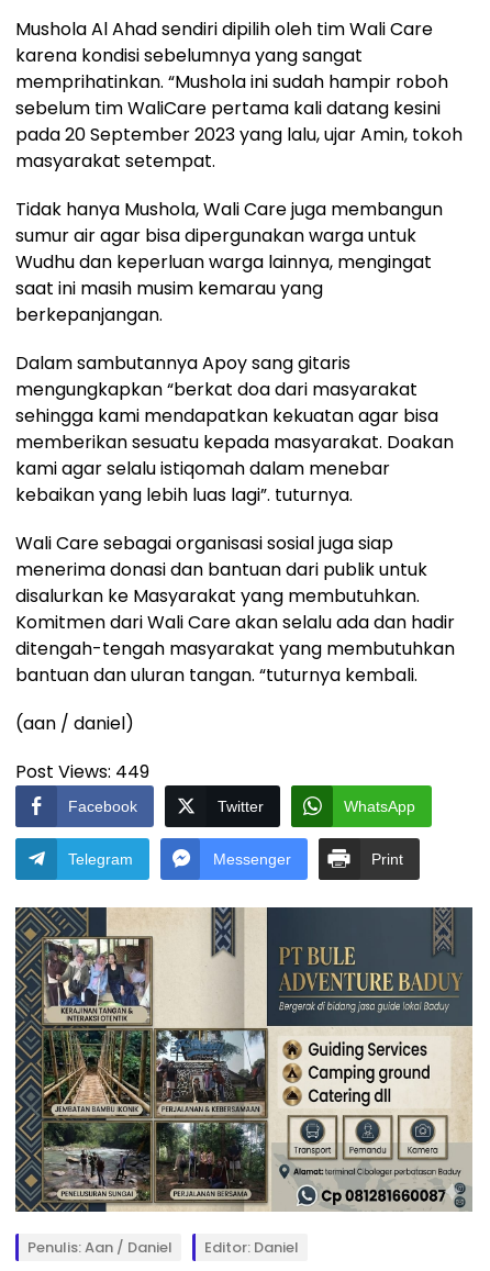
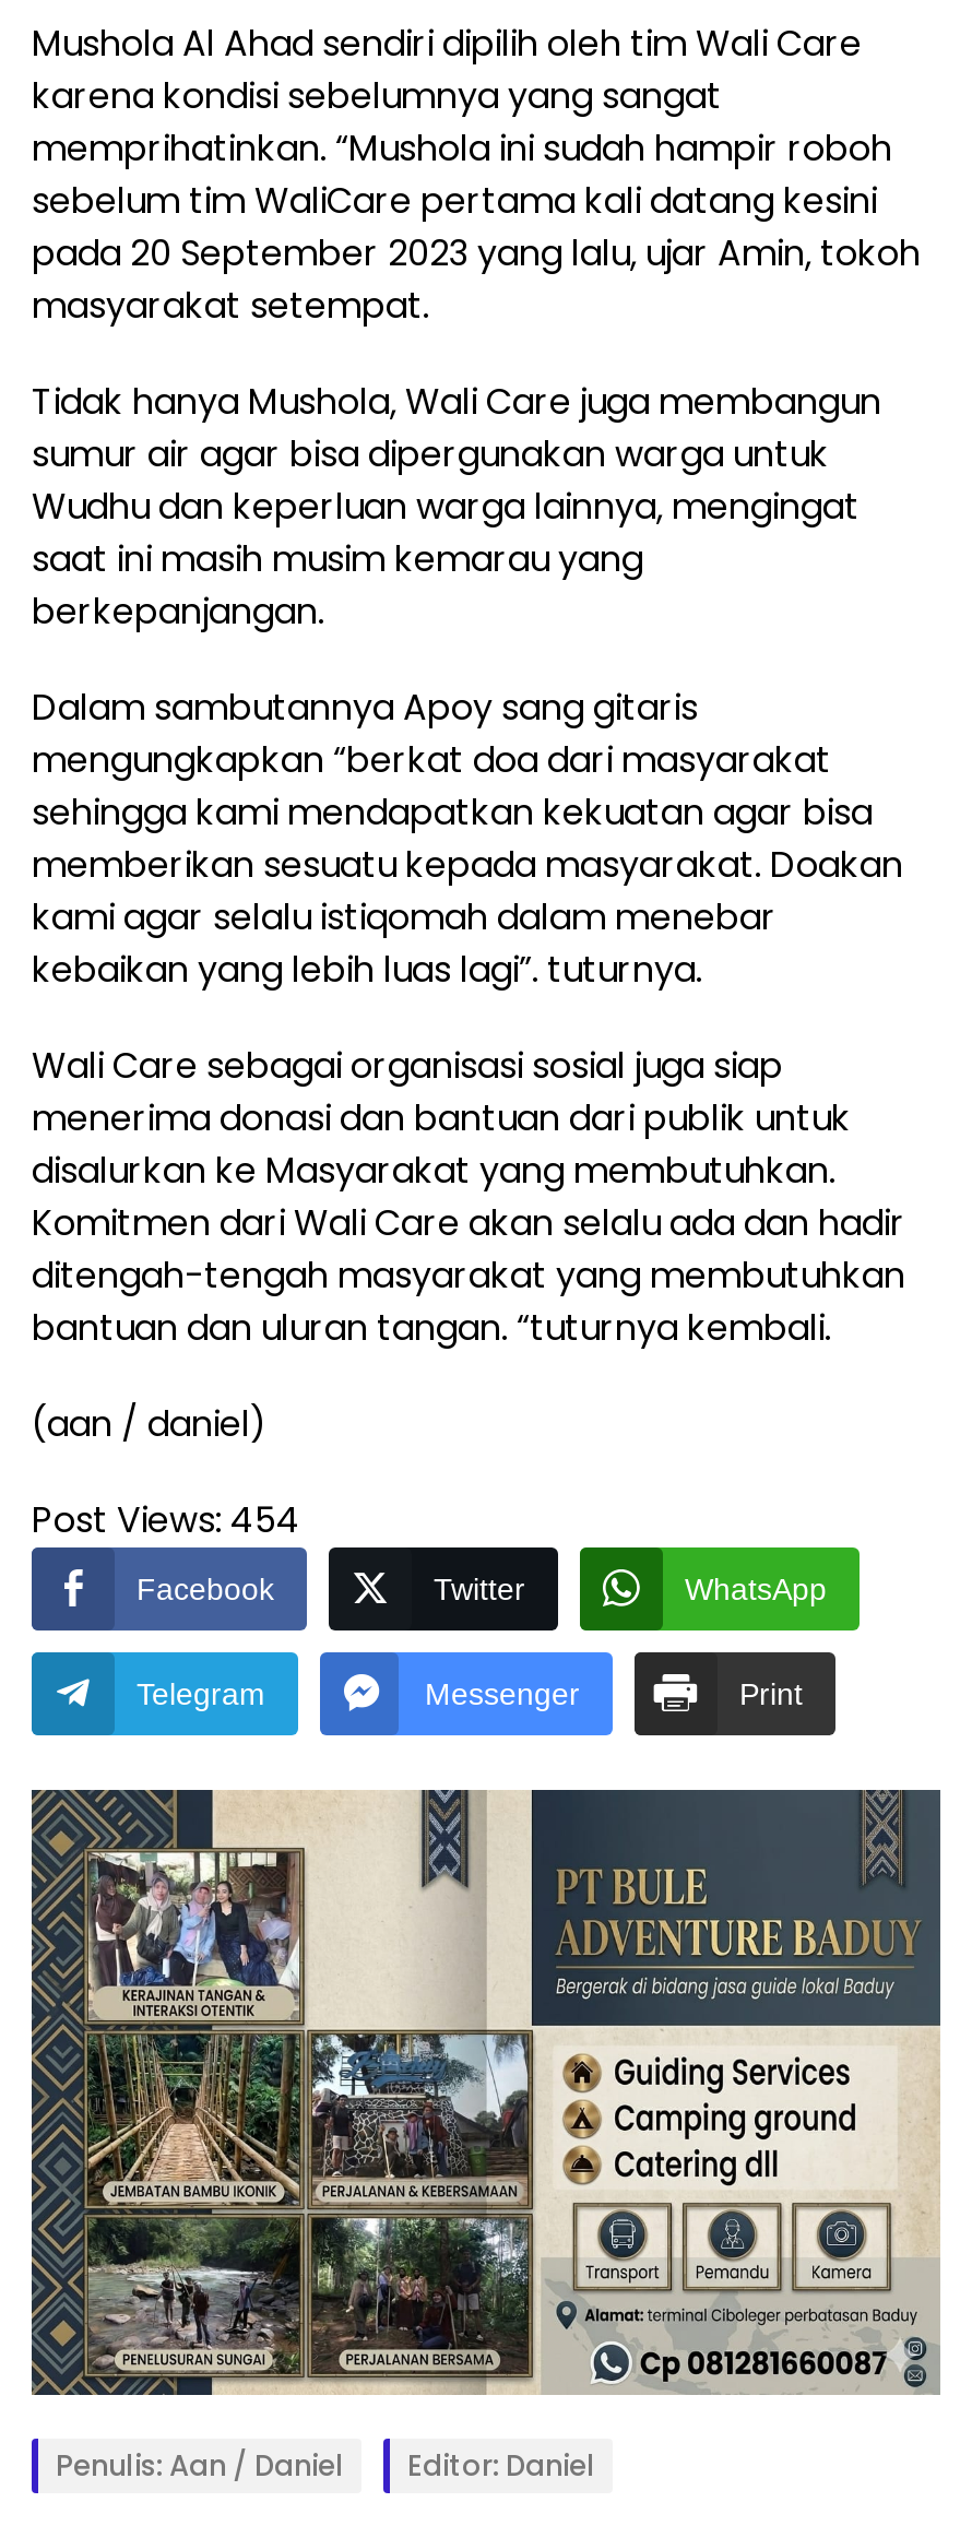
- Post Views: 449
+ Post Views: 454
